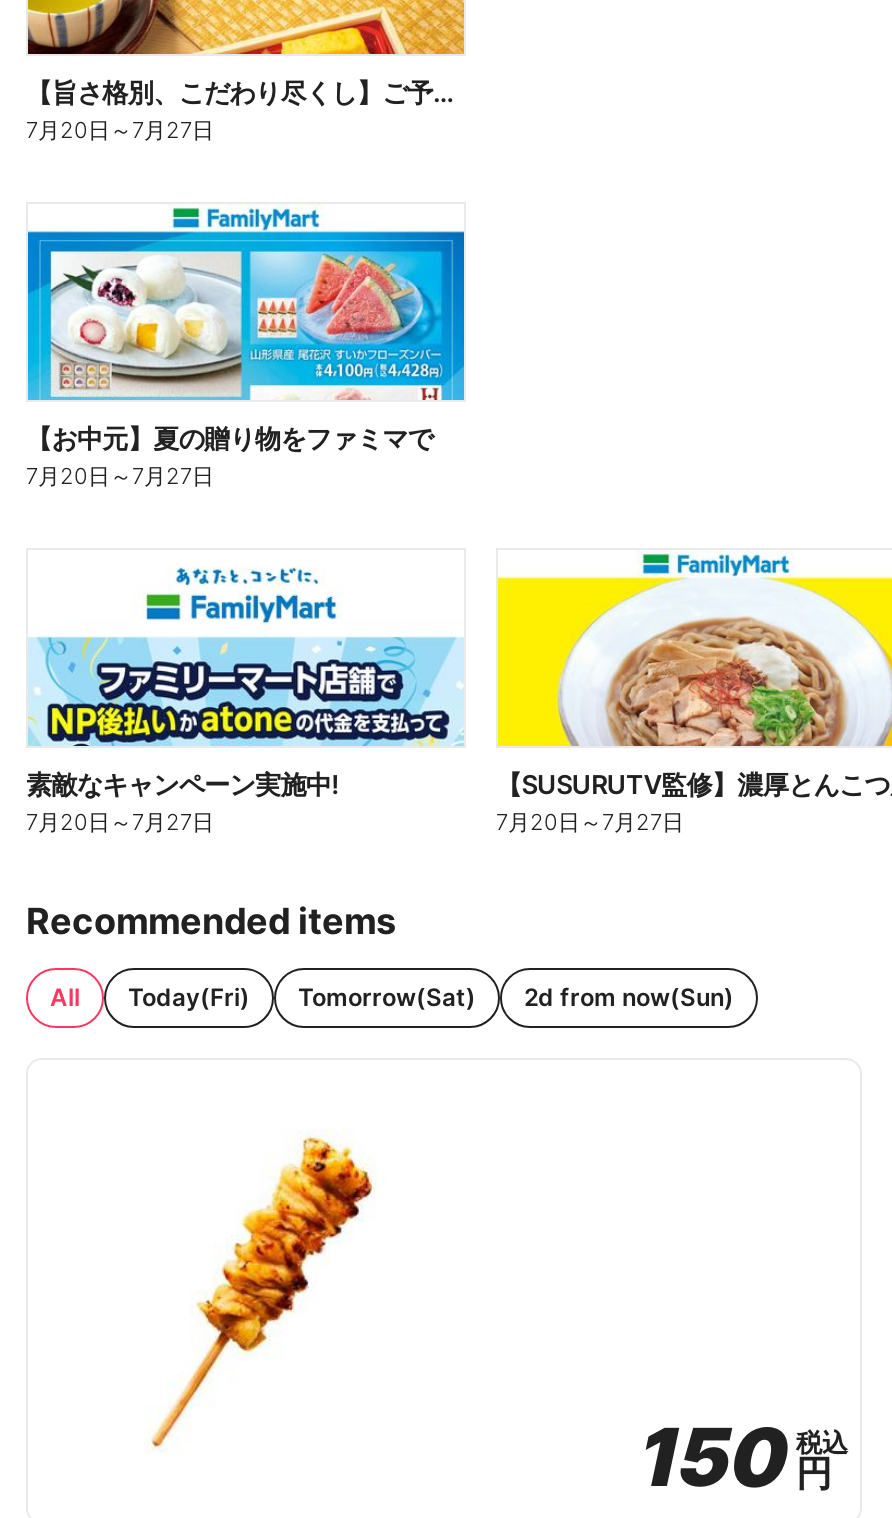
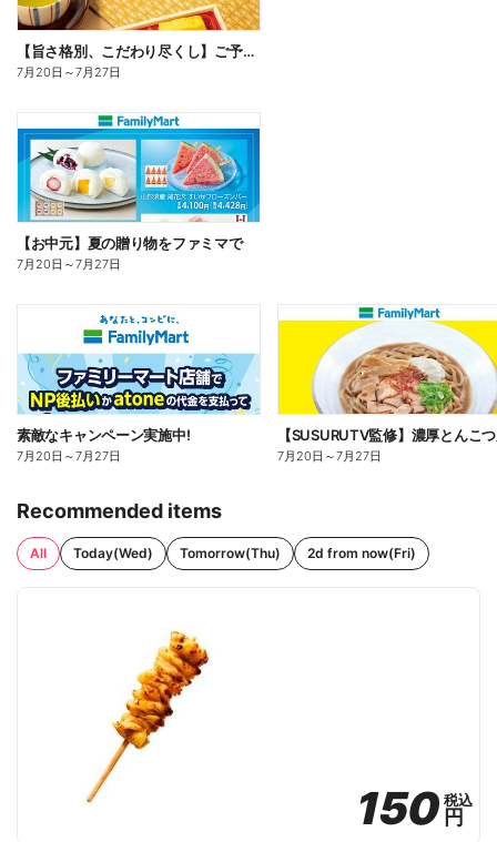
- Today(Fri)
- Tomorrow(Sat)
- 2d from now(Sun)
+ Today(Wed)
+ Tomorrow(Thu)
+ 2d from now(Fri)
